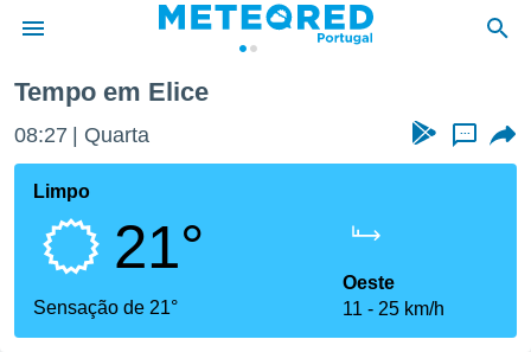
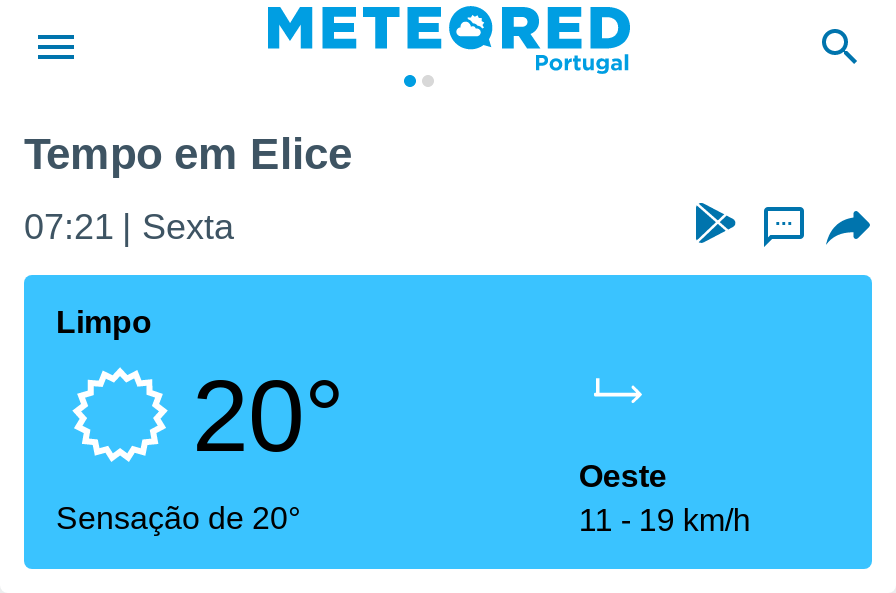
- 08:27 Quarta
+ 07:21 Sexta

- 21°
+ 20°

- Sensação de 21°
+ Sensação de 20°

- 11 25 km/h
+ 11 19 km/h
